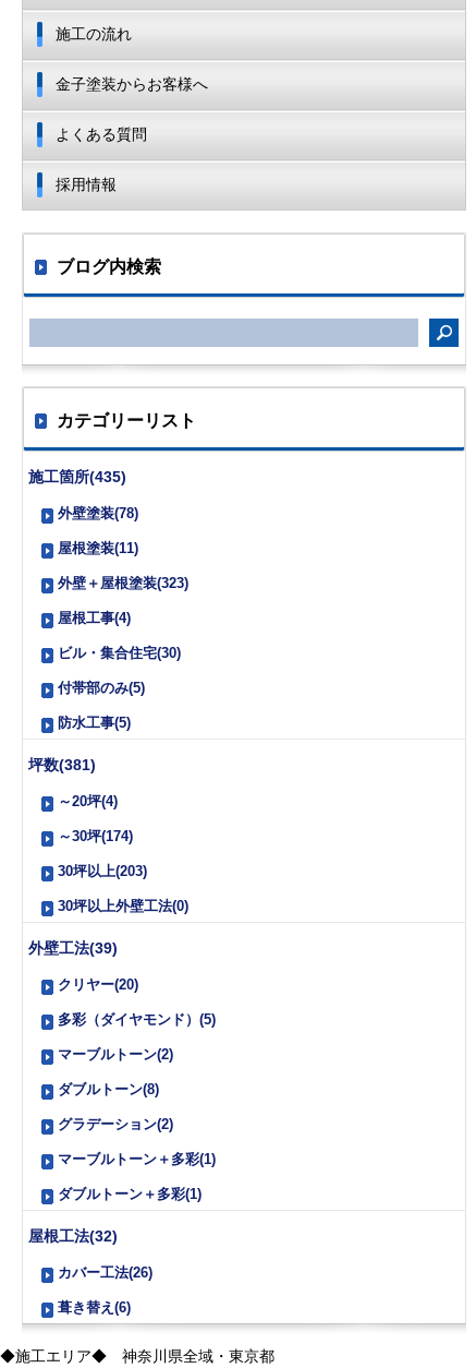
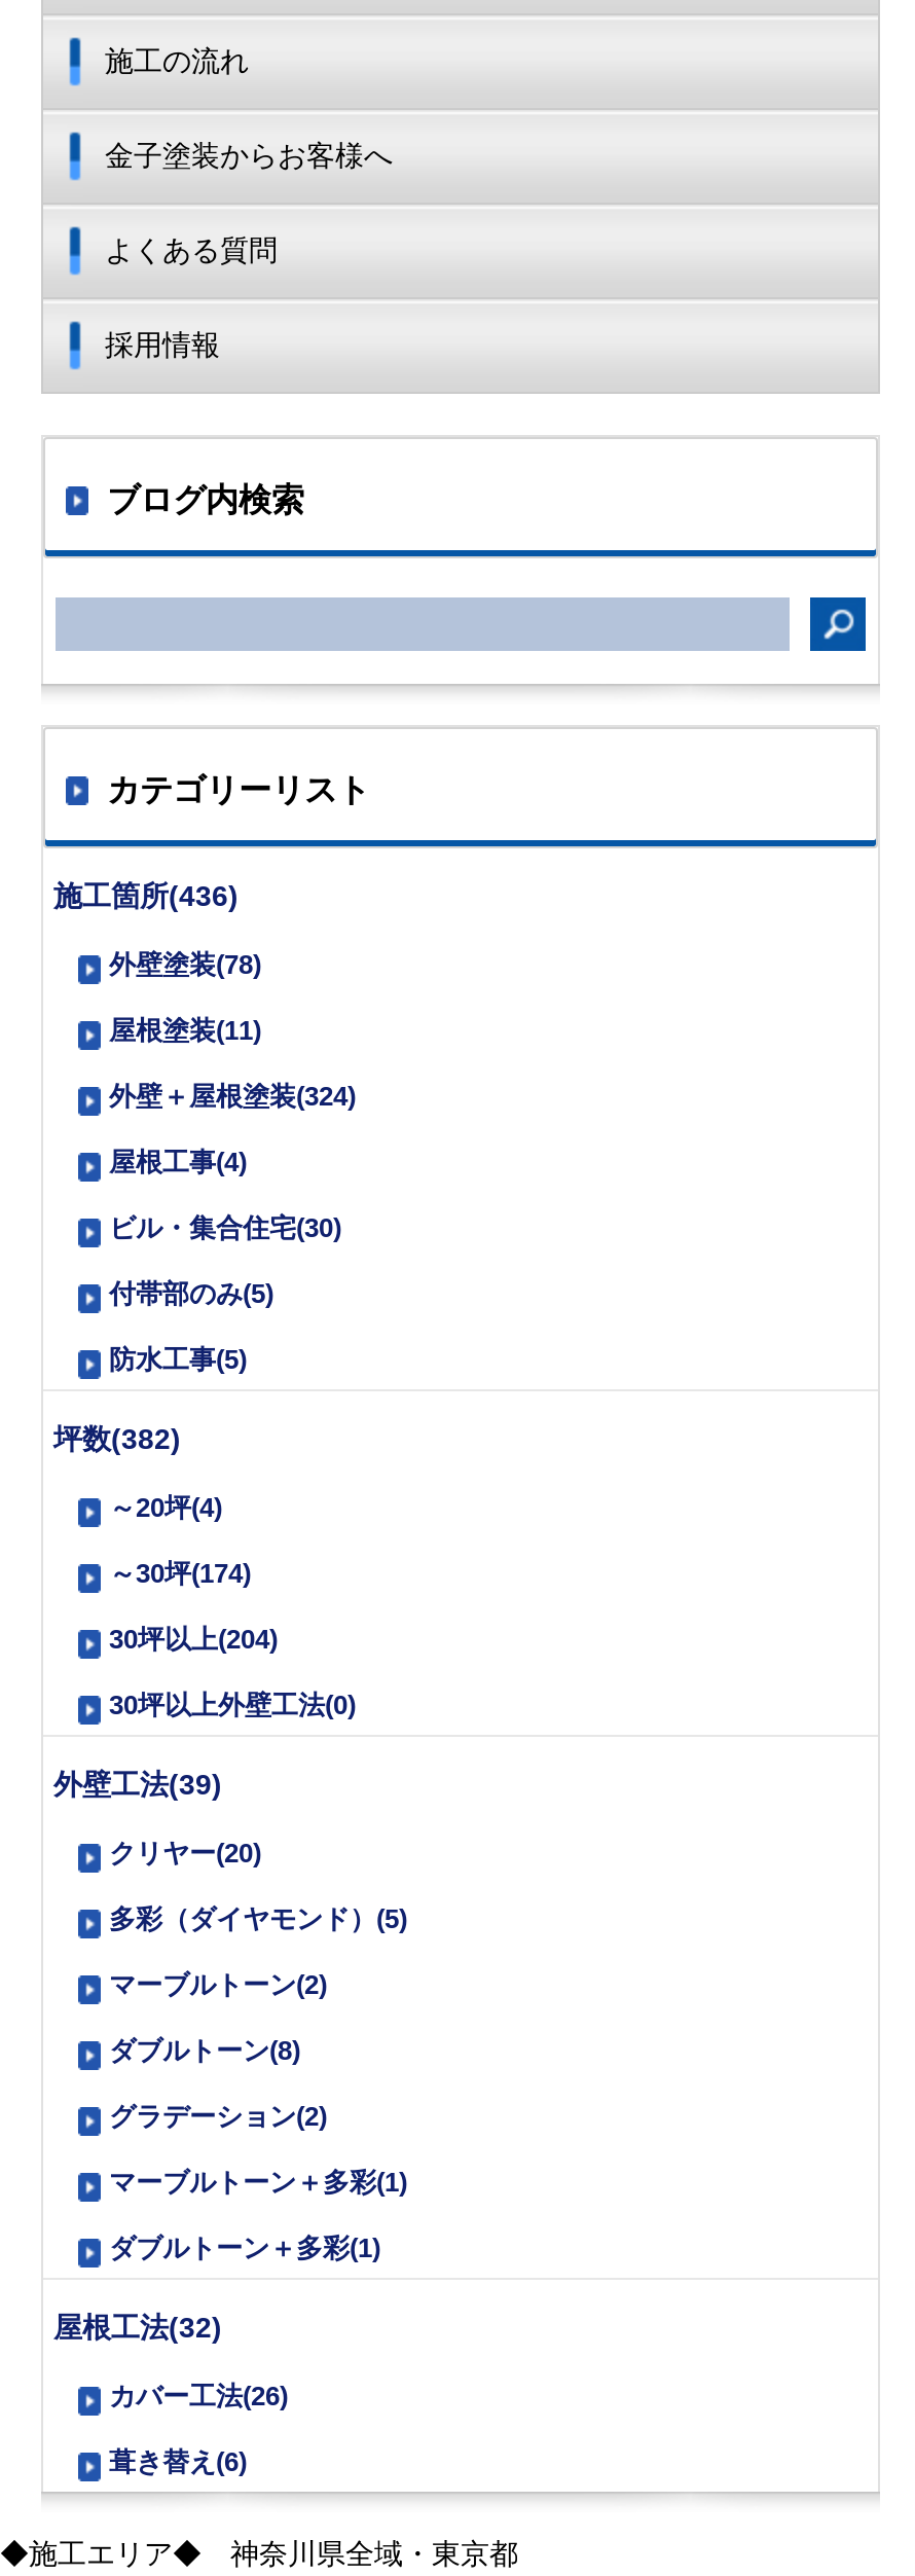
- 施工箇所(435)
+ 施工箇所(436)

- 外壁＋屋根塗装(323)
+ 外壁＋屋根塗装(324)

- 坪数(381)
+ 坪数(382)

- 30坪以上(203)
+ 30坪以上(204)
